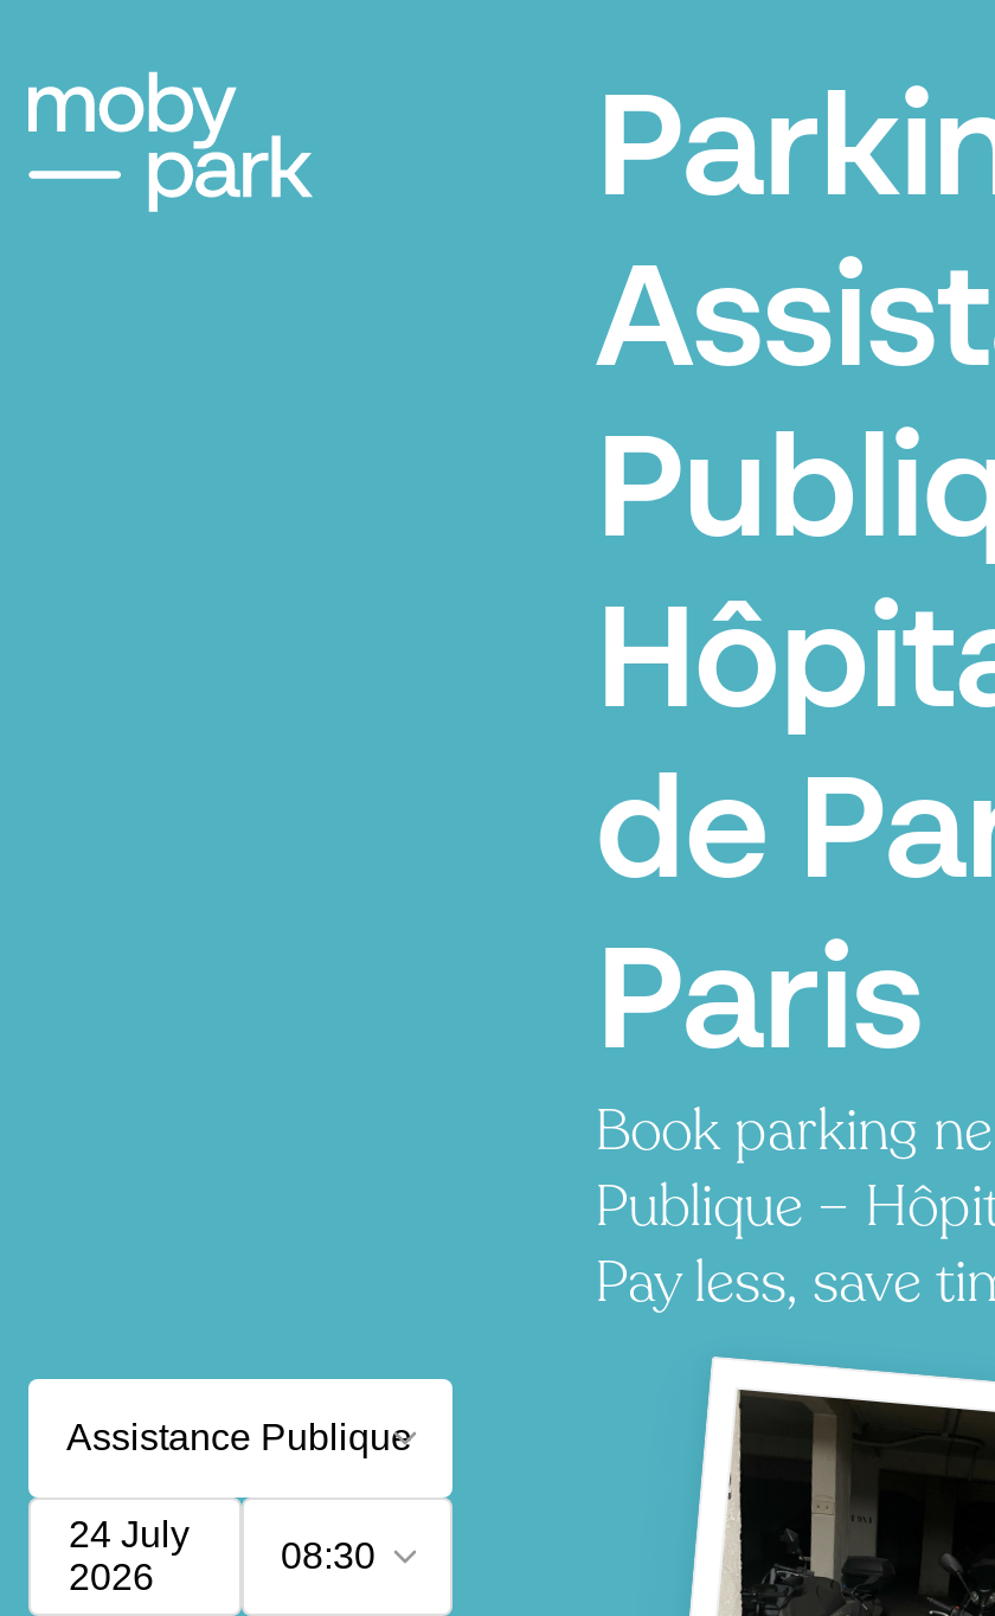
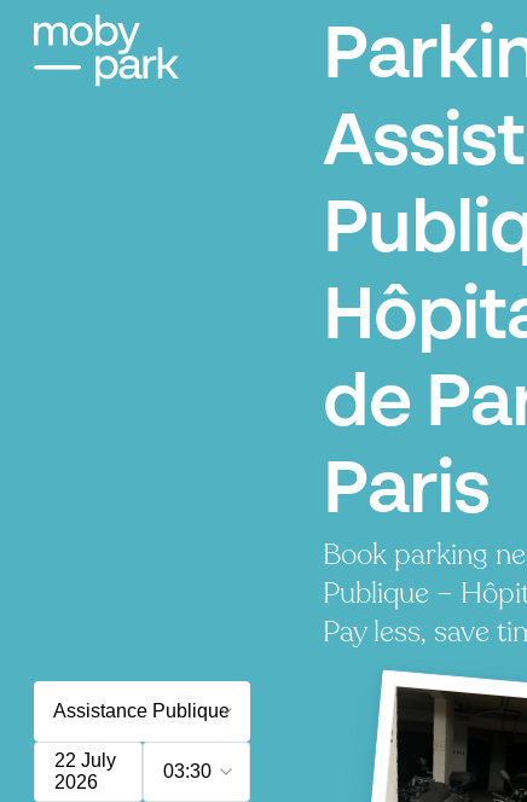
- 24 July
+ 22 July

- 08:30
+ 03:30
